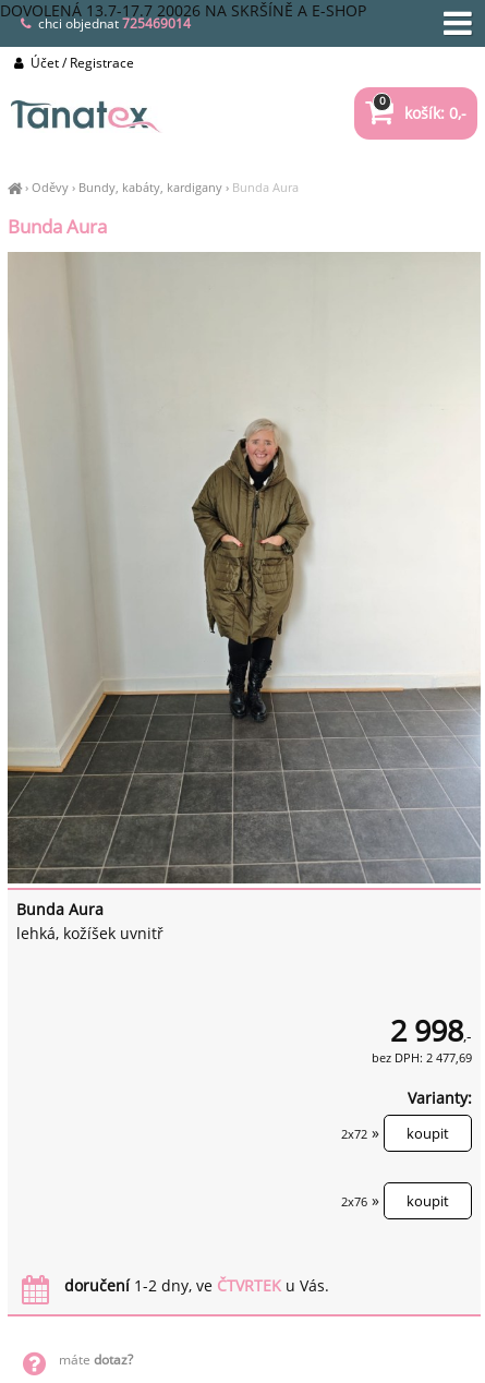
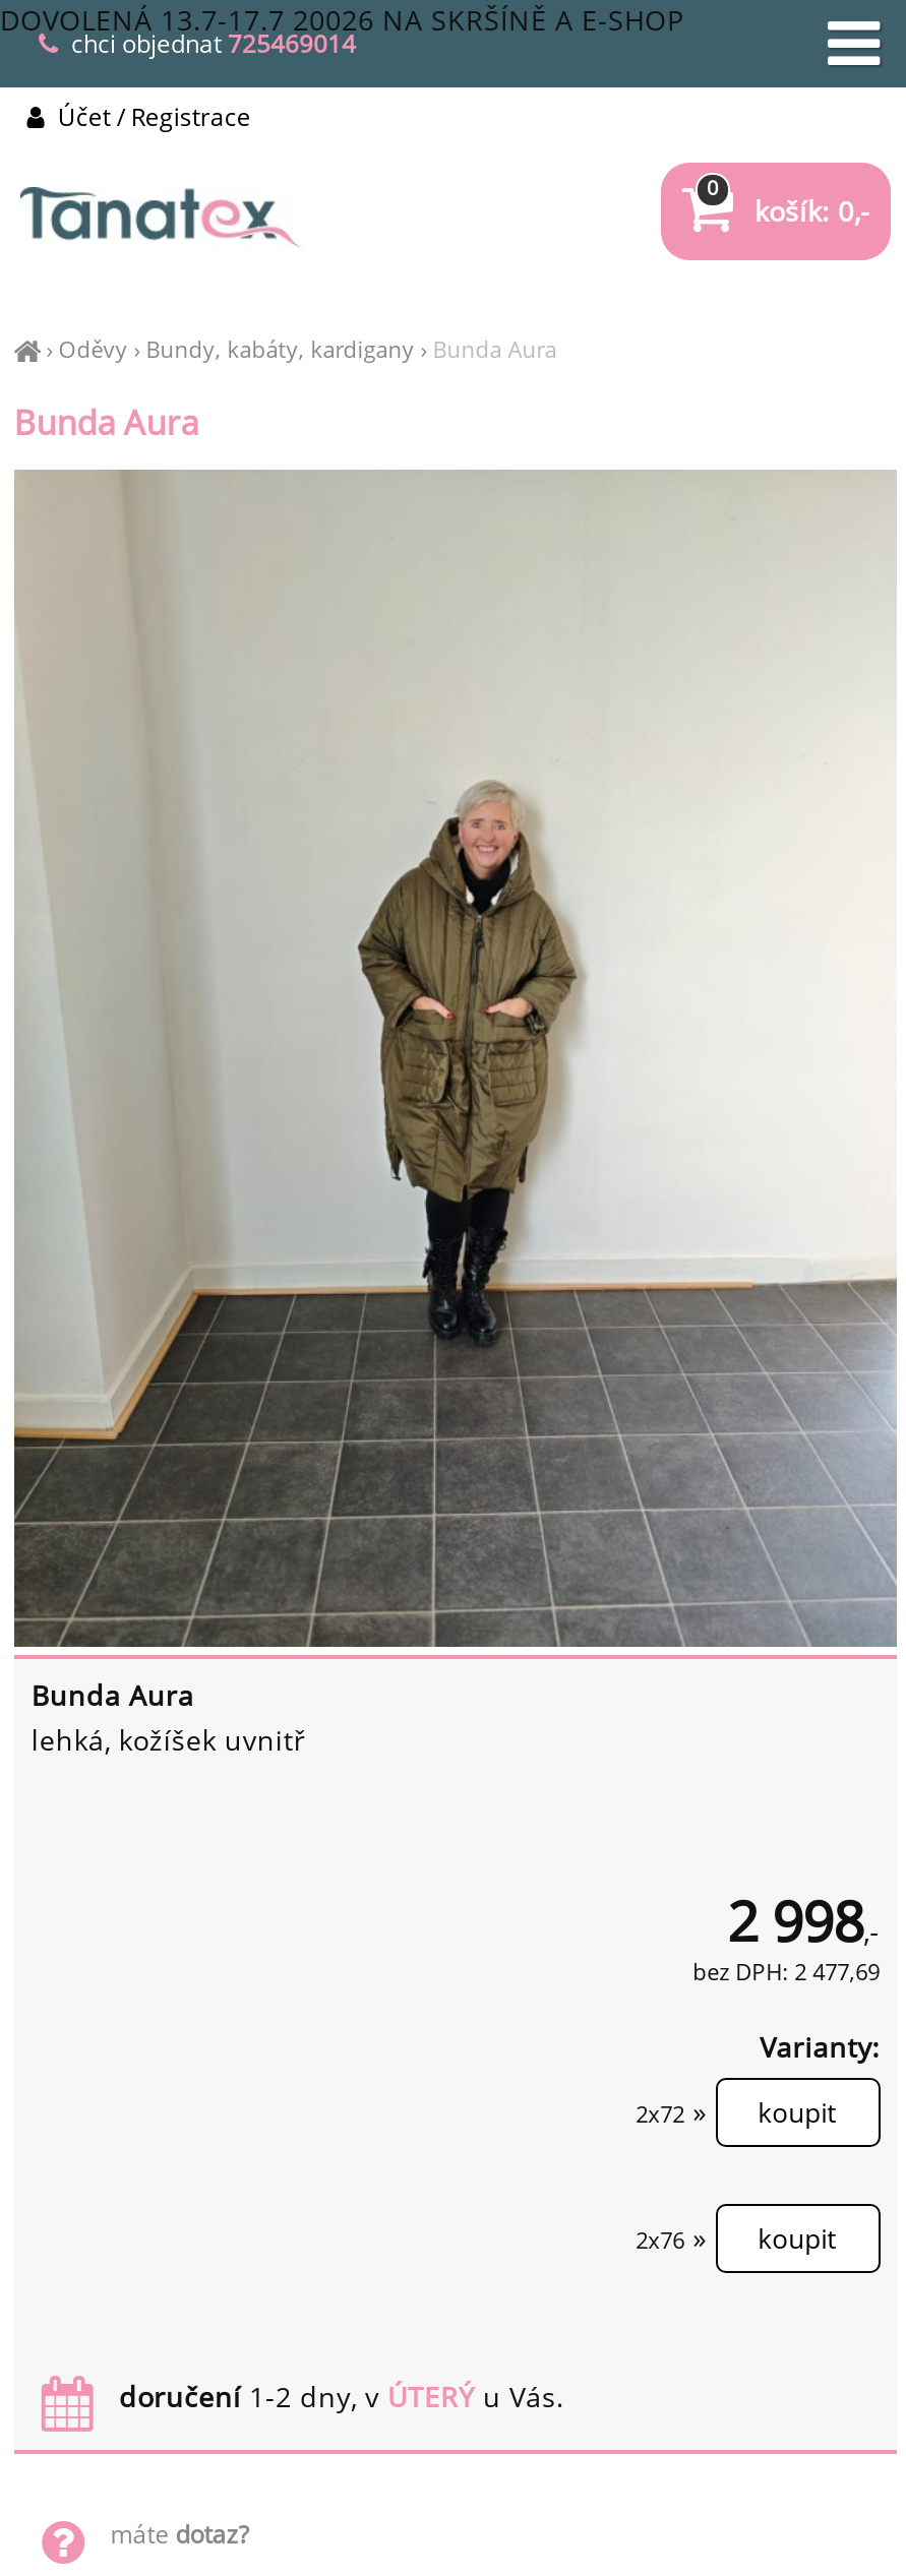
- doručení 1-2 dny, ve ČTVRTEK u Vás.
+ doručení 1-2 dny, v ÚTERÝ u Vás.
